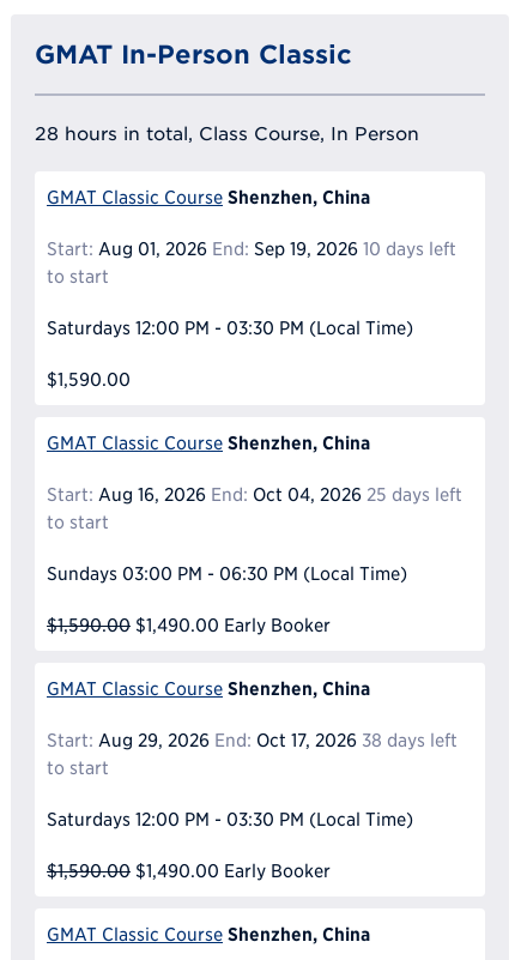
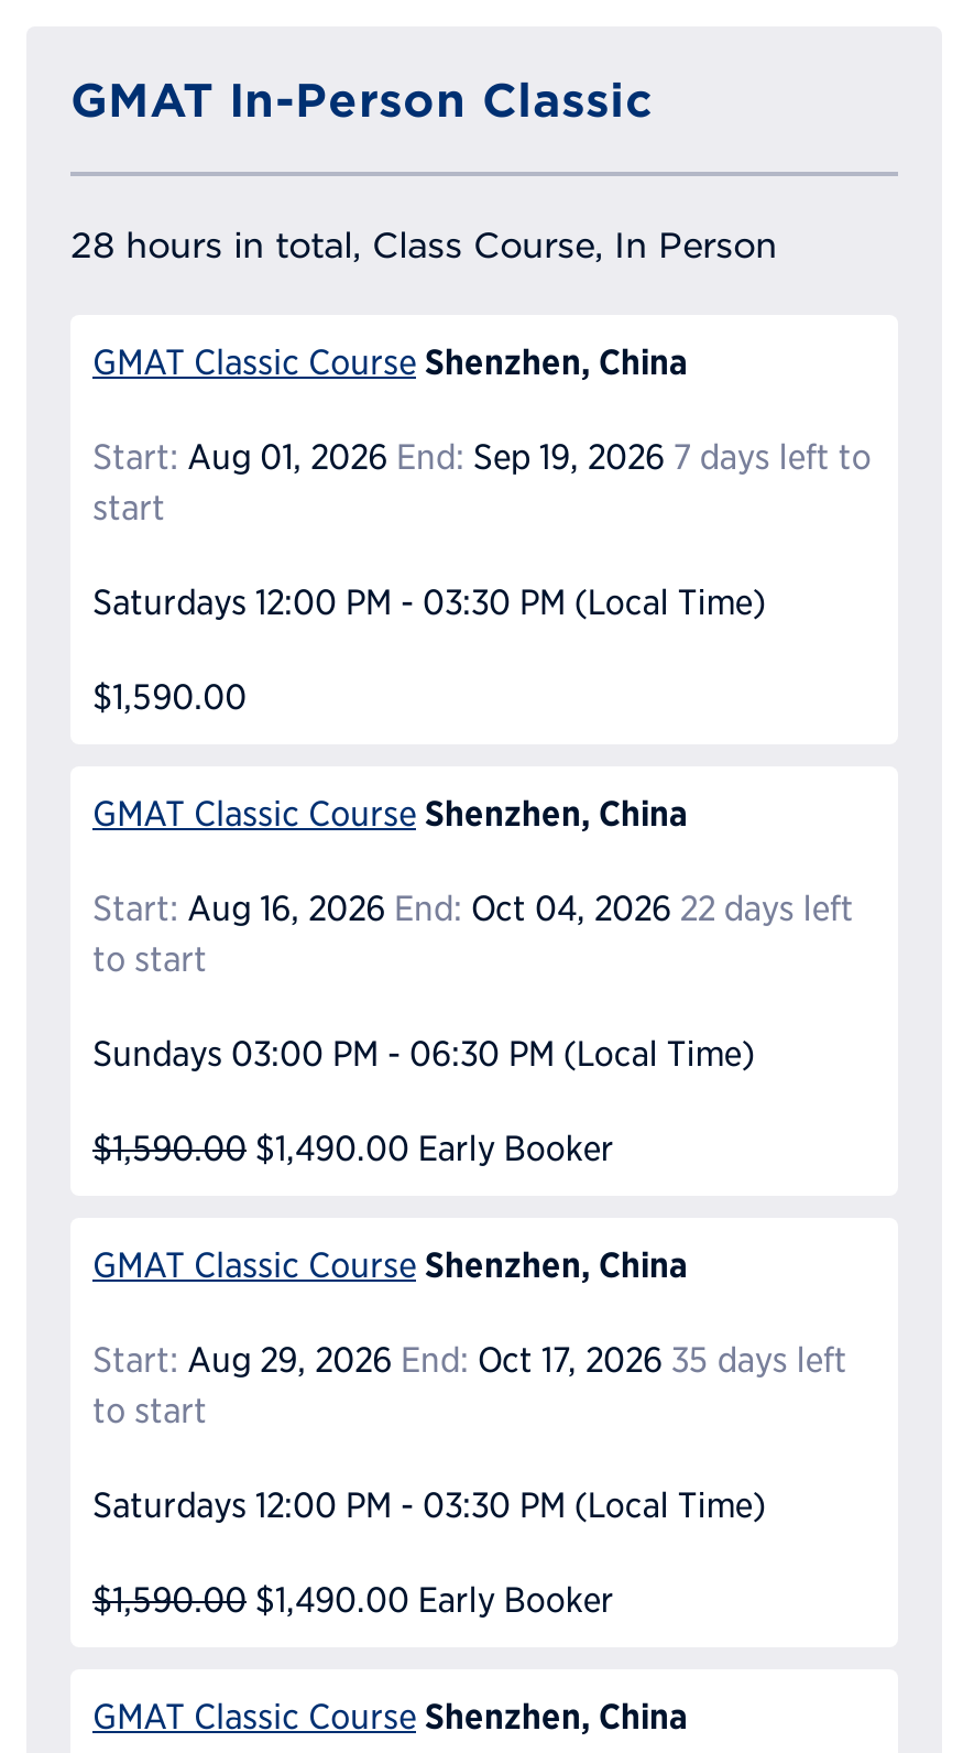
- Start: Aug 01, 2026 End: Sep 19, 2026 10 days left
- to start
+ Start: Aug 01, 2026 End: Sep 19, 2026 7 days left to
+ start

- Start: Aug 16, 2026 End: Oct 04, 2026 25 days left
+ Start: Aug 16, 2026 End: Oct 04, 2026 22 days left

- Start: Aug 29, 2026 End: Oct 17, 2026 38 days left
+ Start: Aug 29, 2026 End: Oct 17, 2026 35 days left
